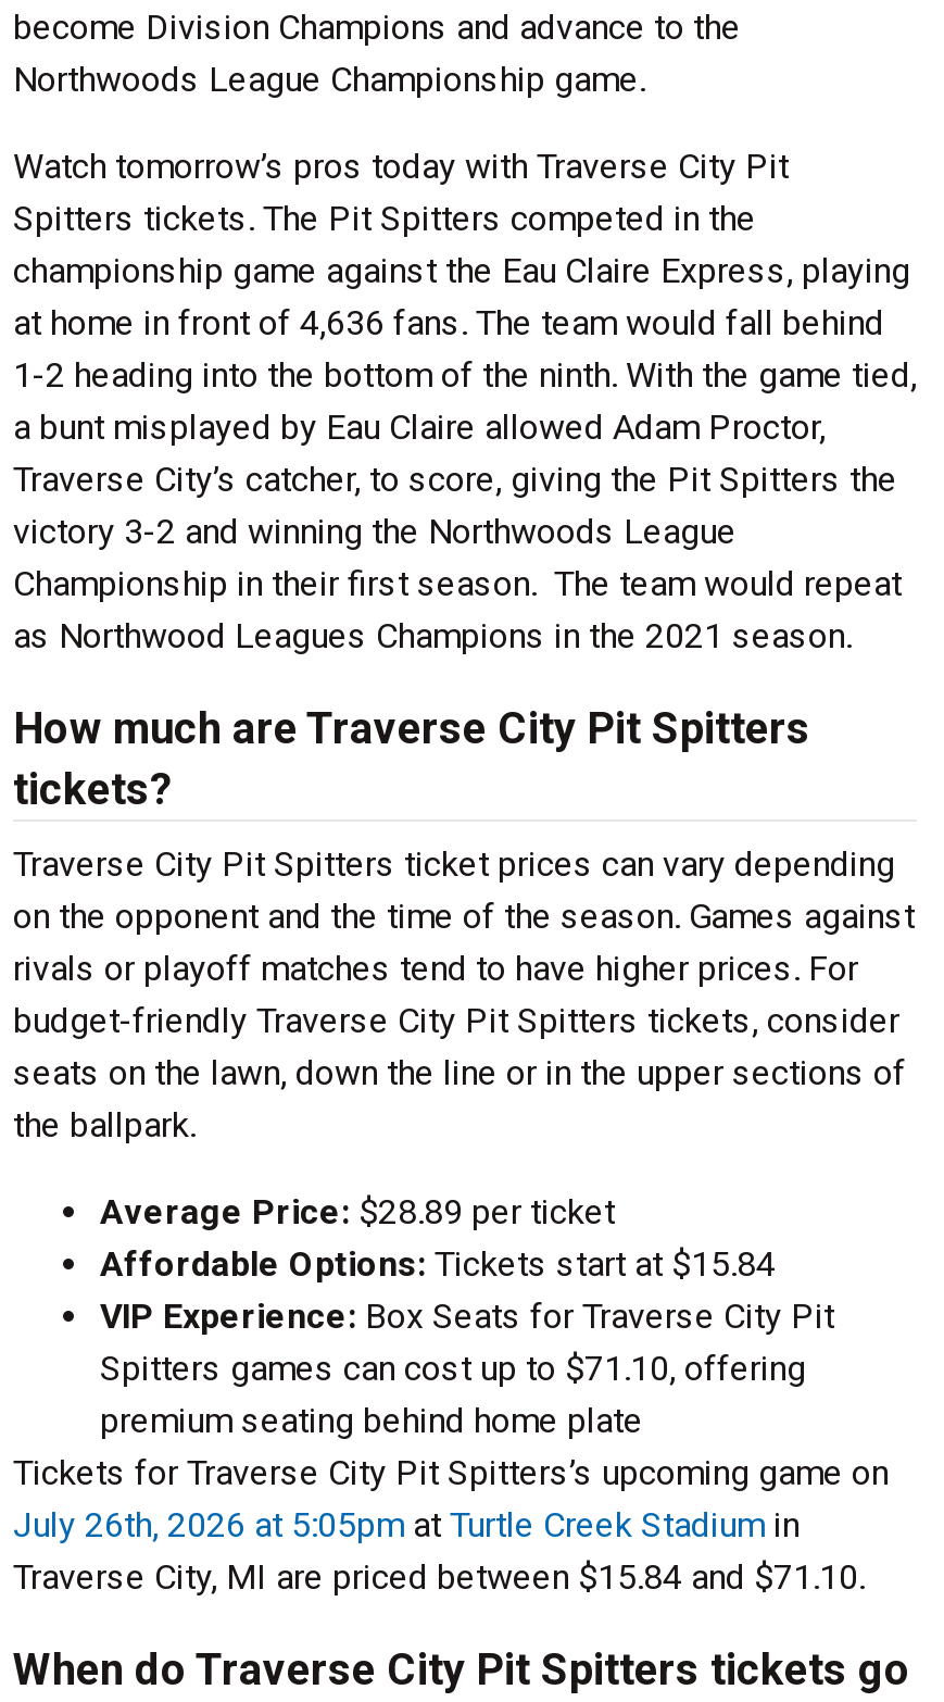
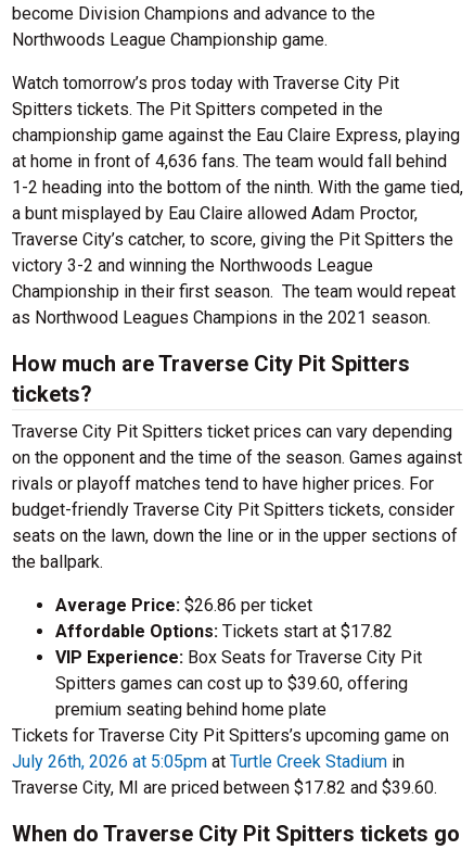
- Average Price: $28.89 per ticket
+ Average Price: $26.86 per ticket

- Affordable Options: Tickets start at $15.84
+ Affordable Options: Tickets start at $17.82

- Spitters games can cost up to $71.10, offering
+ Spitters games can cost up to $39.60, offering

- Traverse City, MI are priced between $15.84 and $71.10.
+ Traverse City, MI are priced between $17.82 and $39.60.
